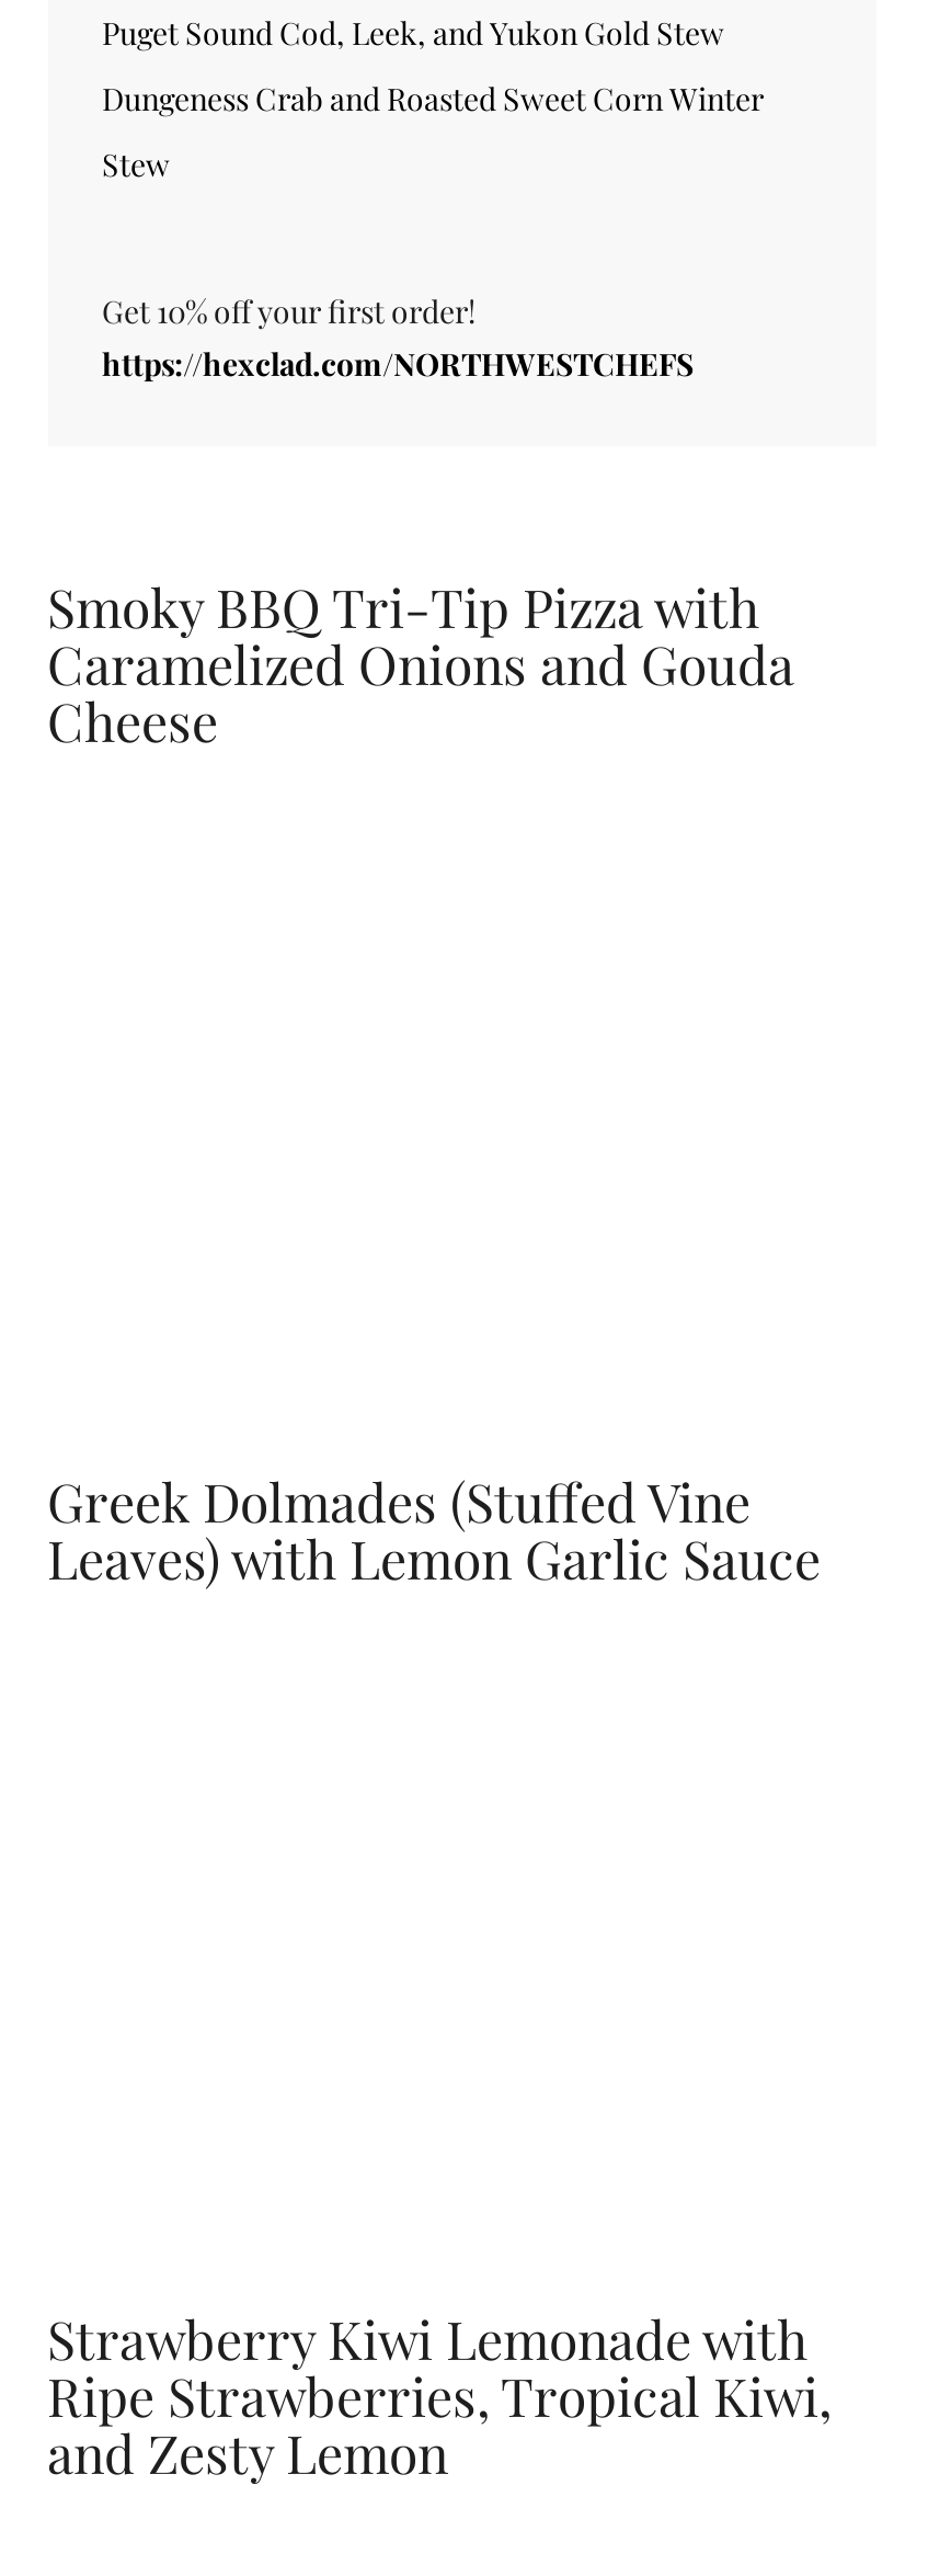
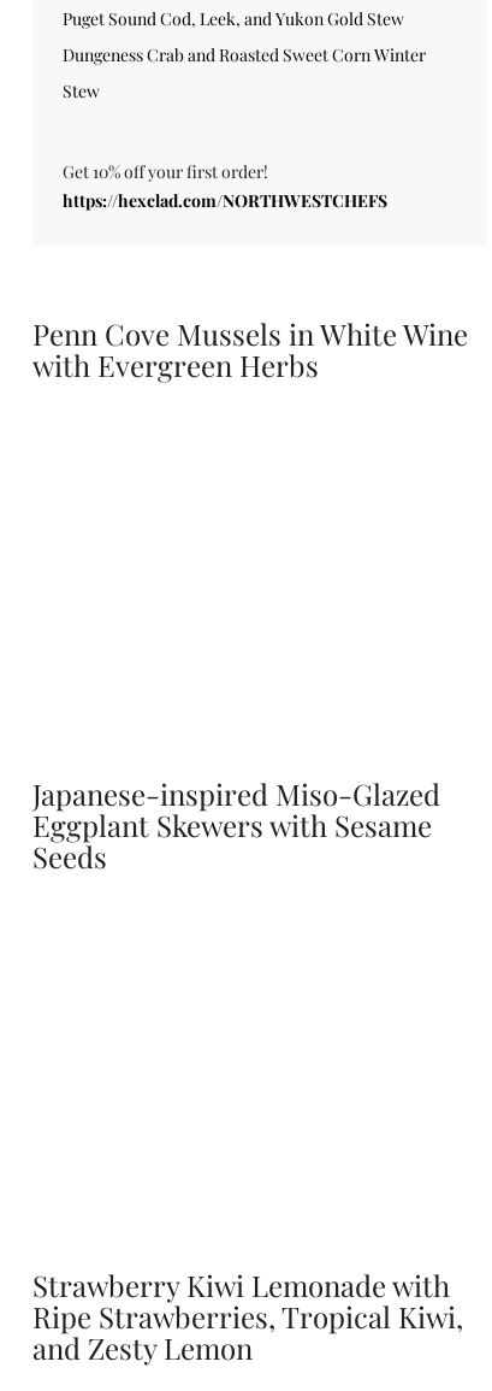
- Smoky BBQ Tri-Tip Pizza with
- Caramelized Onions and Gouda
- Cheese
+ Penn Cove Mussels in White Wine
+ with Evergreen Herbs

- Greek Dolmades (Stuffed Vine
- Leaves) with Lemon Garlic Sauce
+ Japanese-inspired Miso-Glazed
+ Eggplant Skewers with Sesame
+ Seeds
